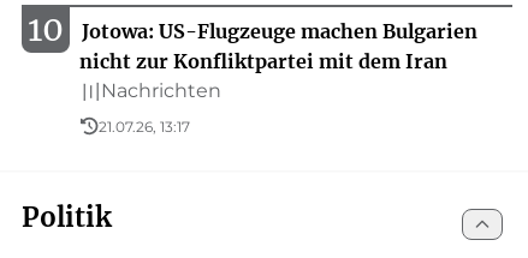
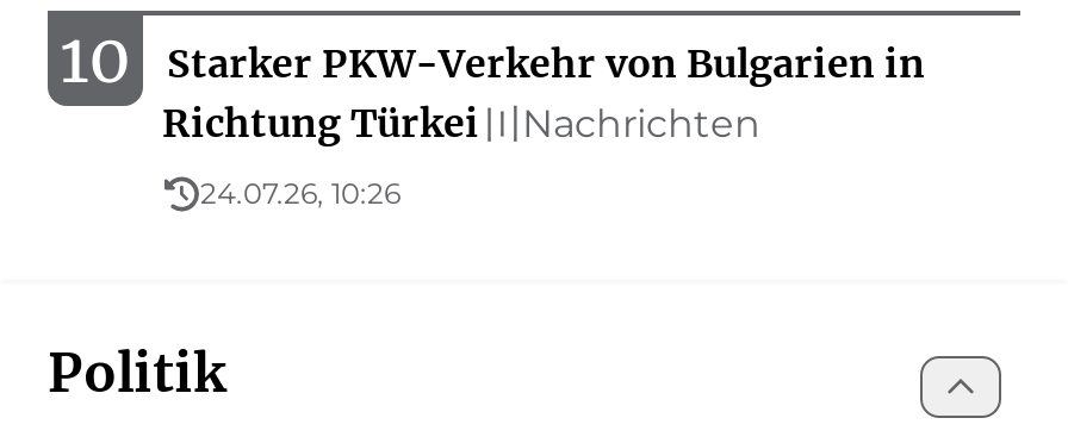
- Jotowa: US-Flugzeuge machen Bulgarien
- nicht zur Konfliktpartei mit dem Iran
- 〣Nachrichten
+ Starker PKW-Verkehr von Bulgarien in
+ Richtung Türkei 〣Nachrichten

- 21.07.26, 13:17
+ 24.07.26, 10:26
